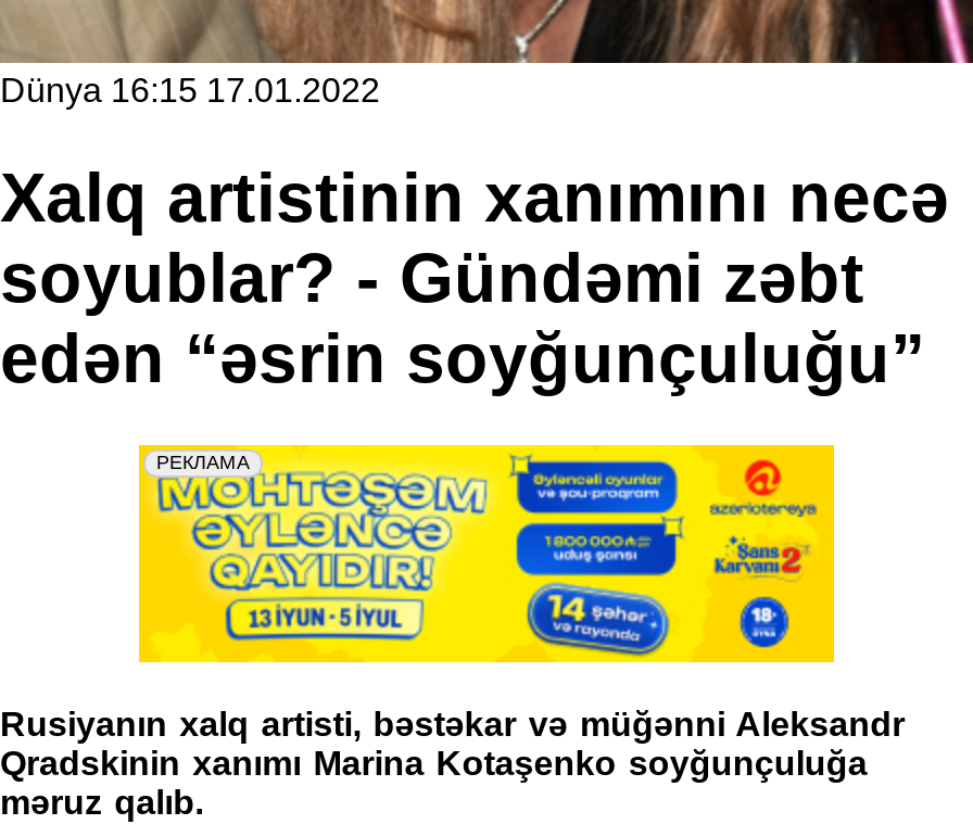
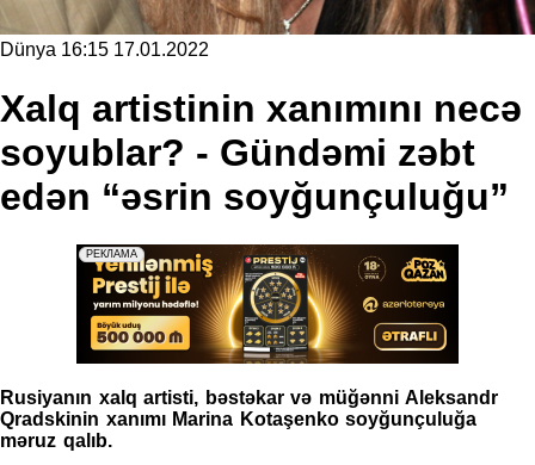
- [image]
+ [image]
